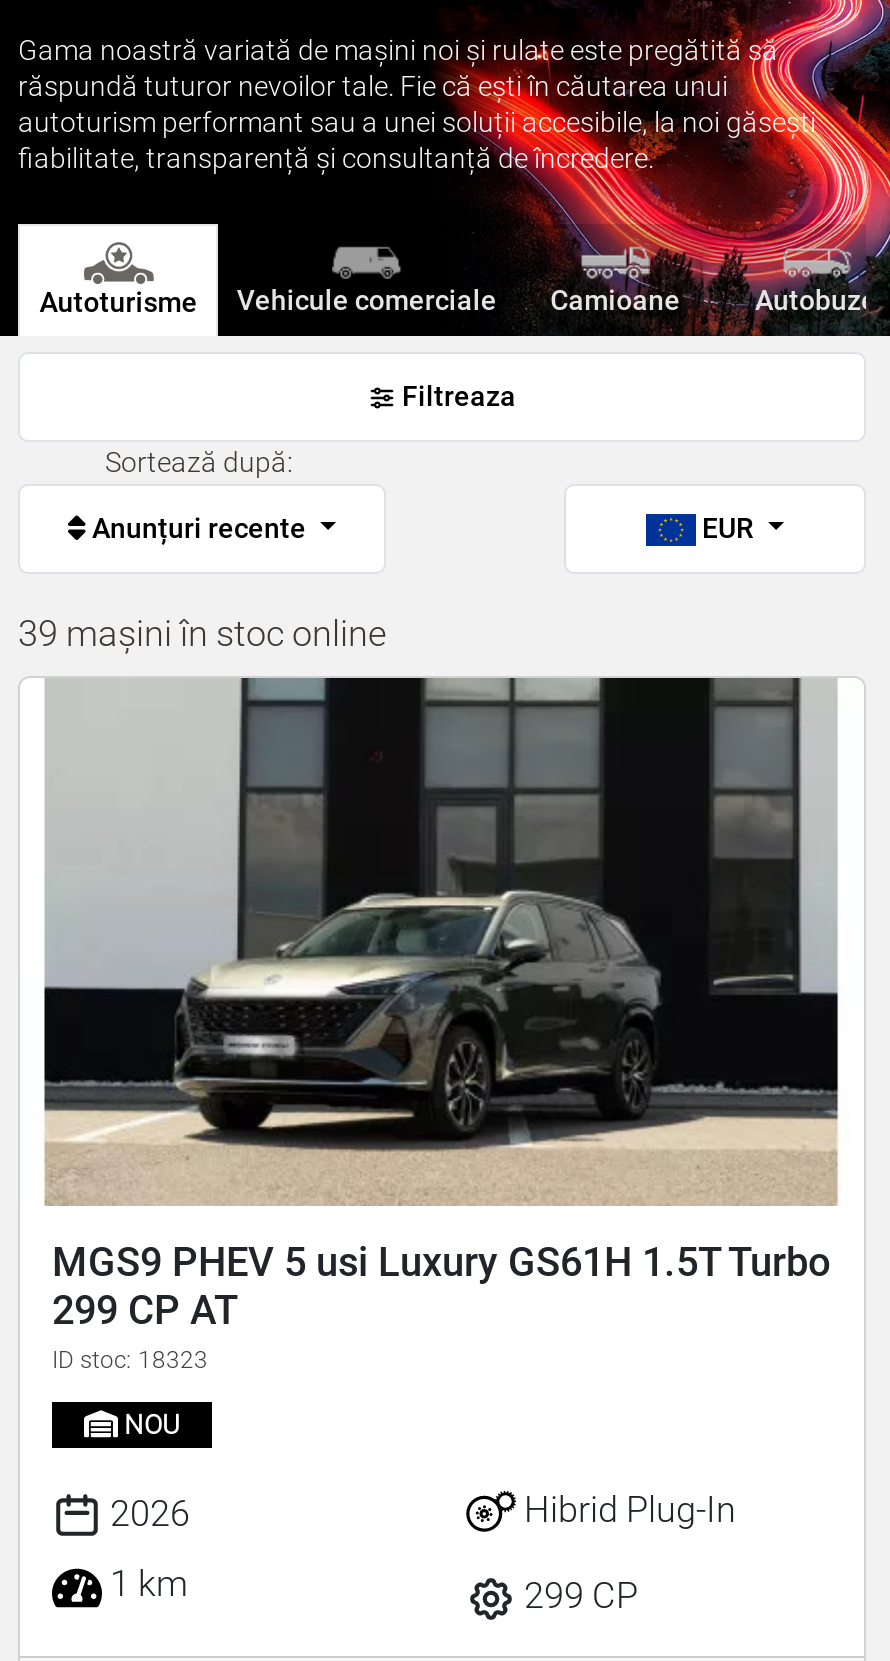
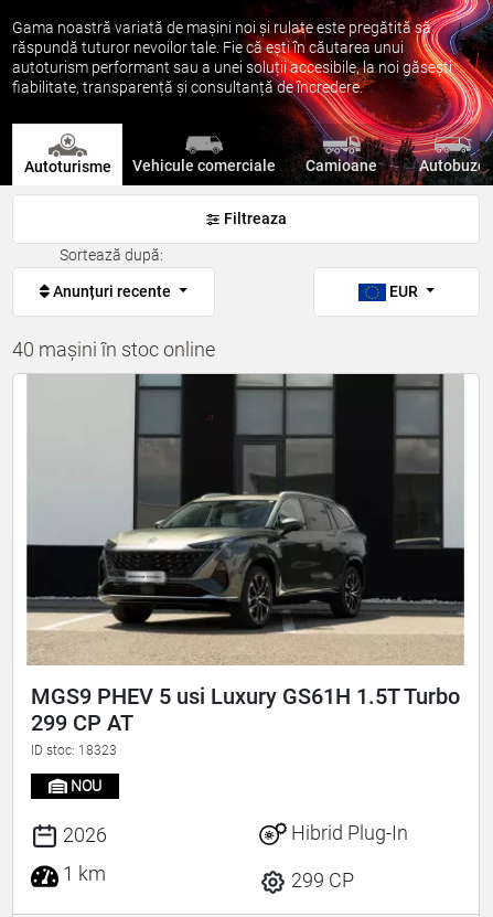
- 39 mașini în stoc online
+ 40 mașini în stoc online
